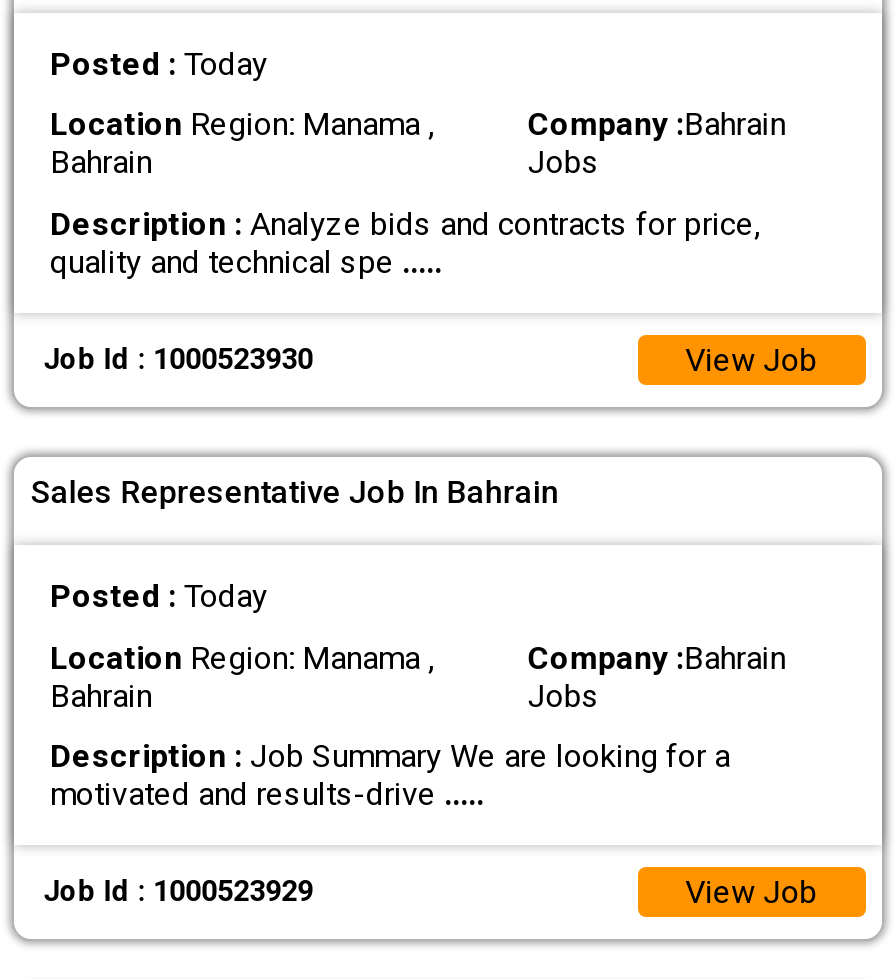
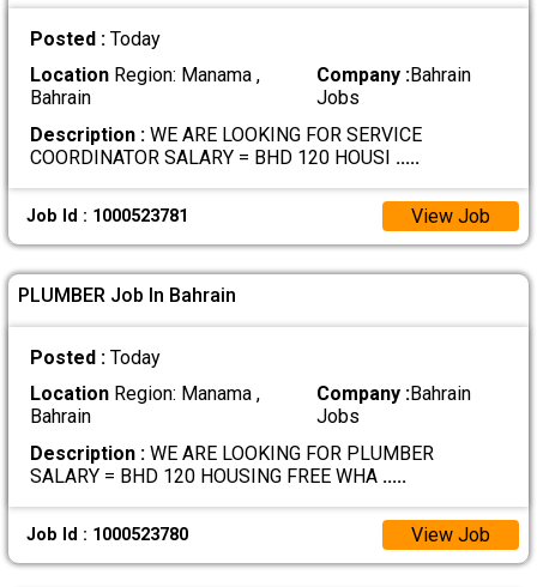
- Description : Analyze bids and contracts for price,
- quality and technical spe.....
+ Description : WE ARE LOOKING FOR SERVICE
+ COORDINATOR SALARY = BHD 120 HOUSI.....

- Job Id : 1000523930
+ Job Id : 1000523781

- Sales Representative Job In Bahrain
+ PLUMBER Job In Bahrain

- Description : Job Summary We are looking for a
- motivated and results-drive.....
+ Description : WE ARE LOOKING FOR PLUMBER
+ SALARY = BHD 120 HOUSING FREE WHA.....

- Job Id : 1000523929
+ Job Id : 1000523780
